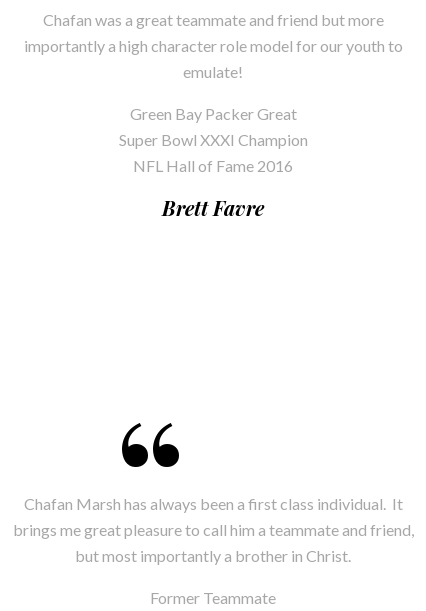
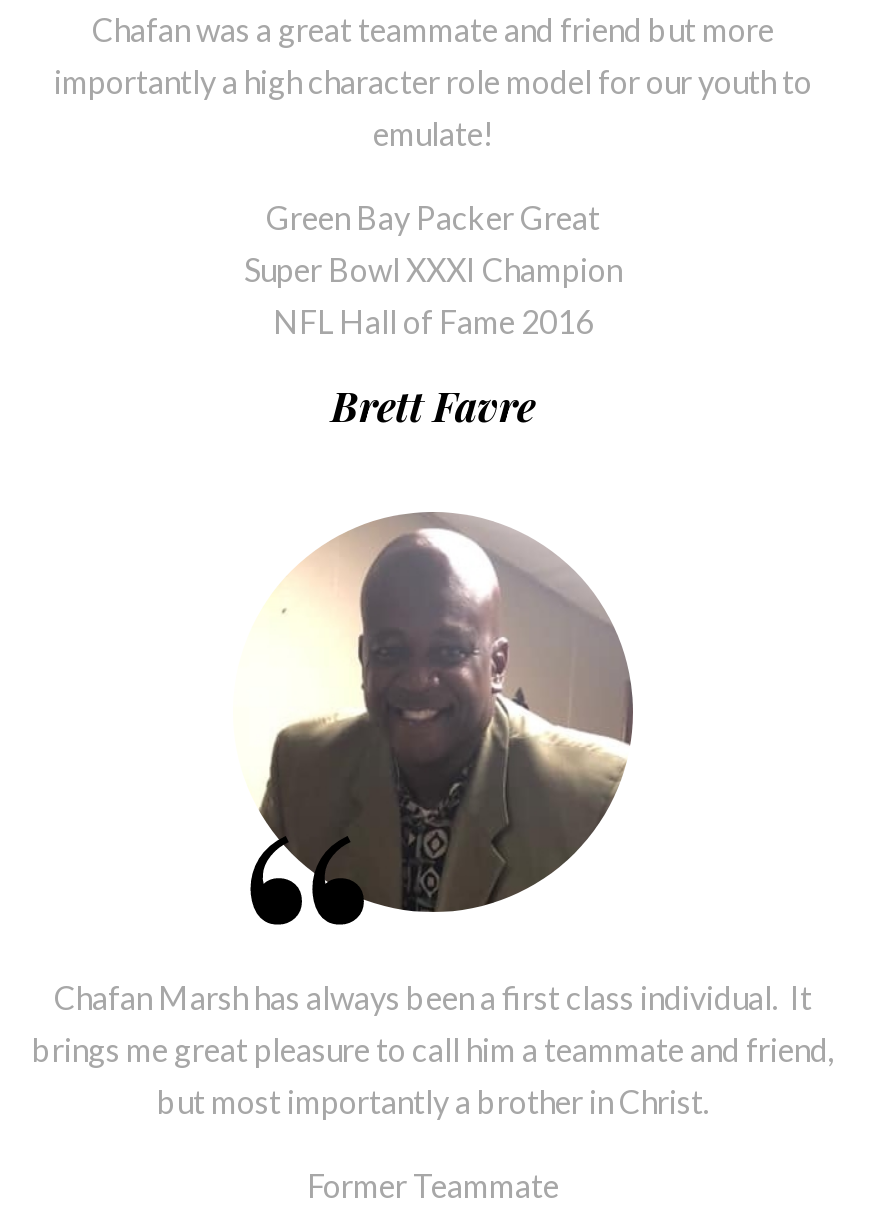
+ [image]
